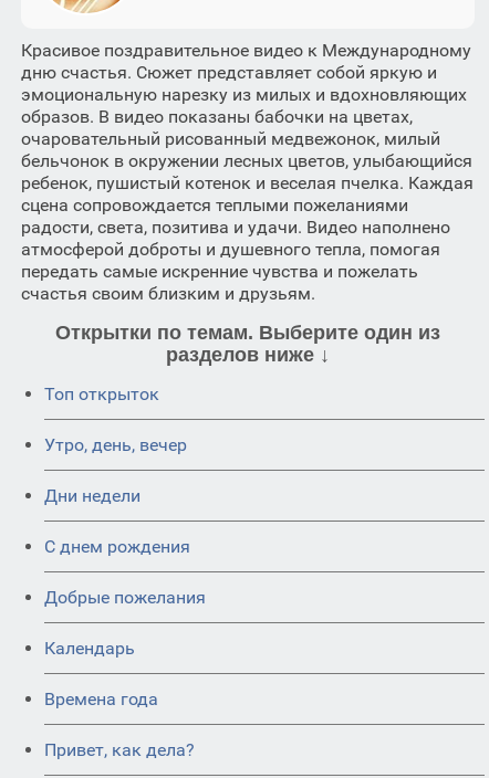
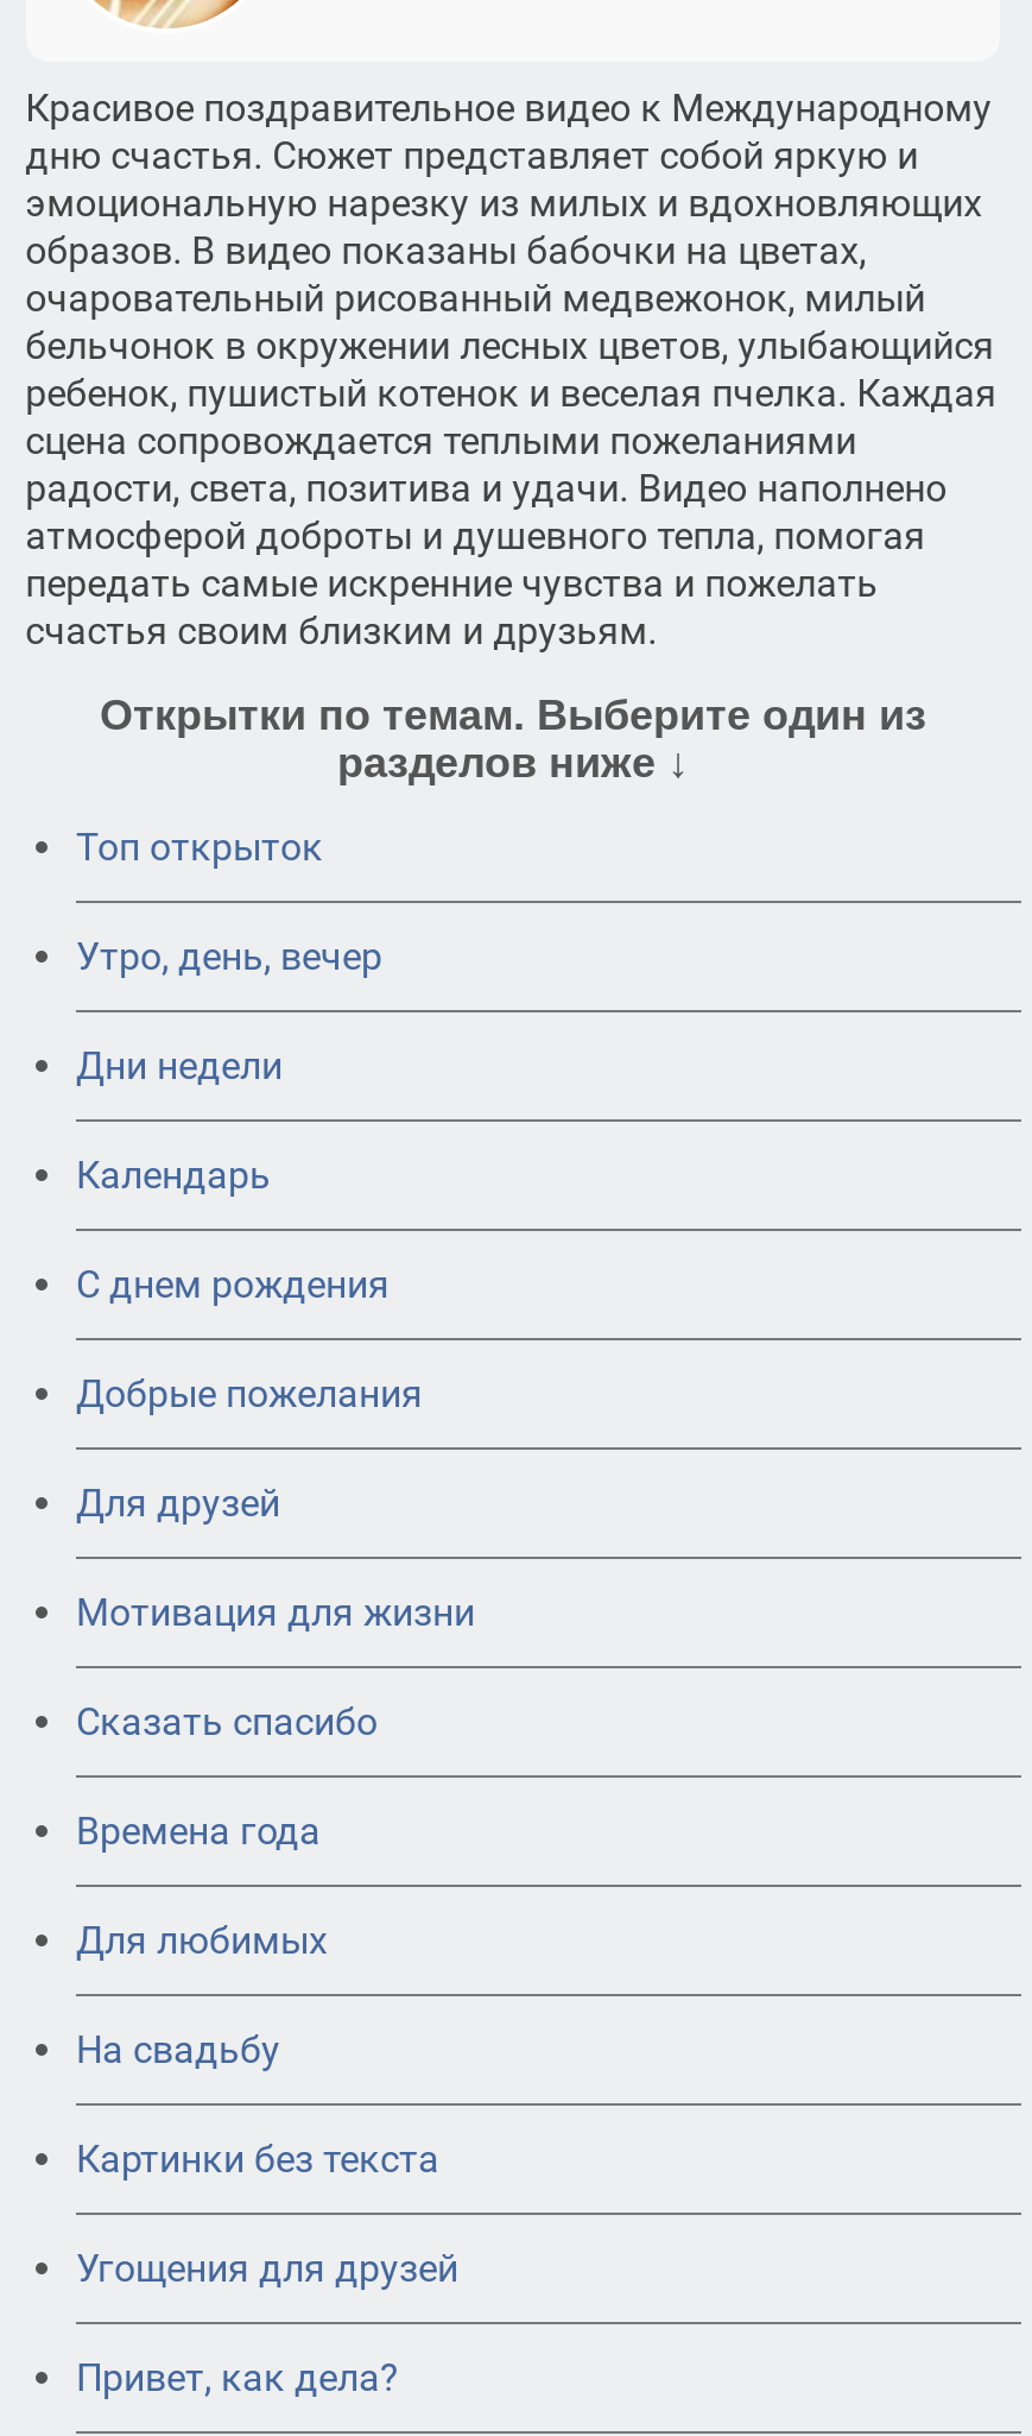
+ Для друзей
+ Мотивация для жизни
+ Сказать спасибо

moved up: Календарь

+ Для любимых
+ На свадьбу
+ Картинки без текста
+ Угощения для друзей
